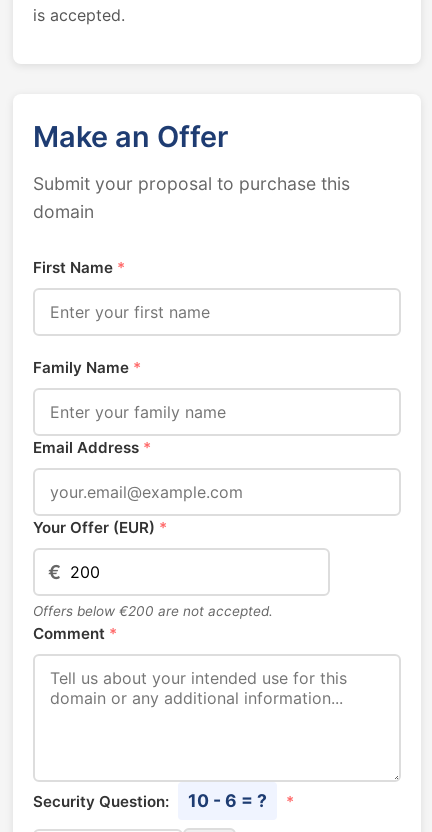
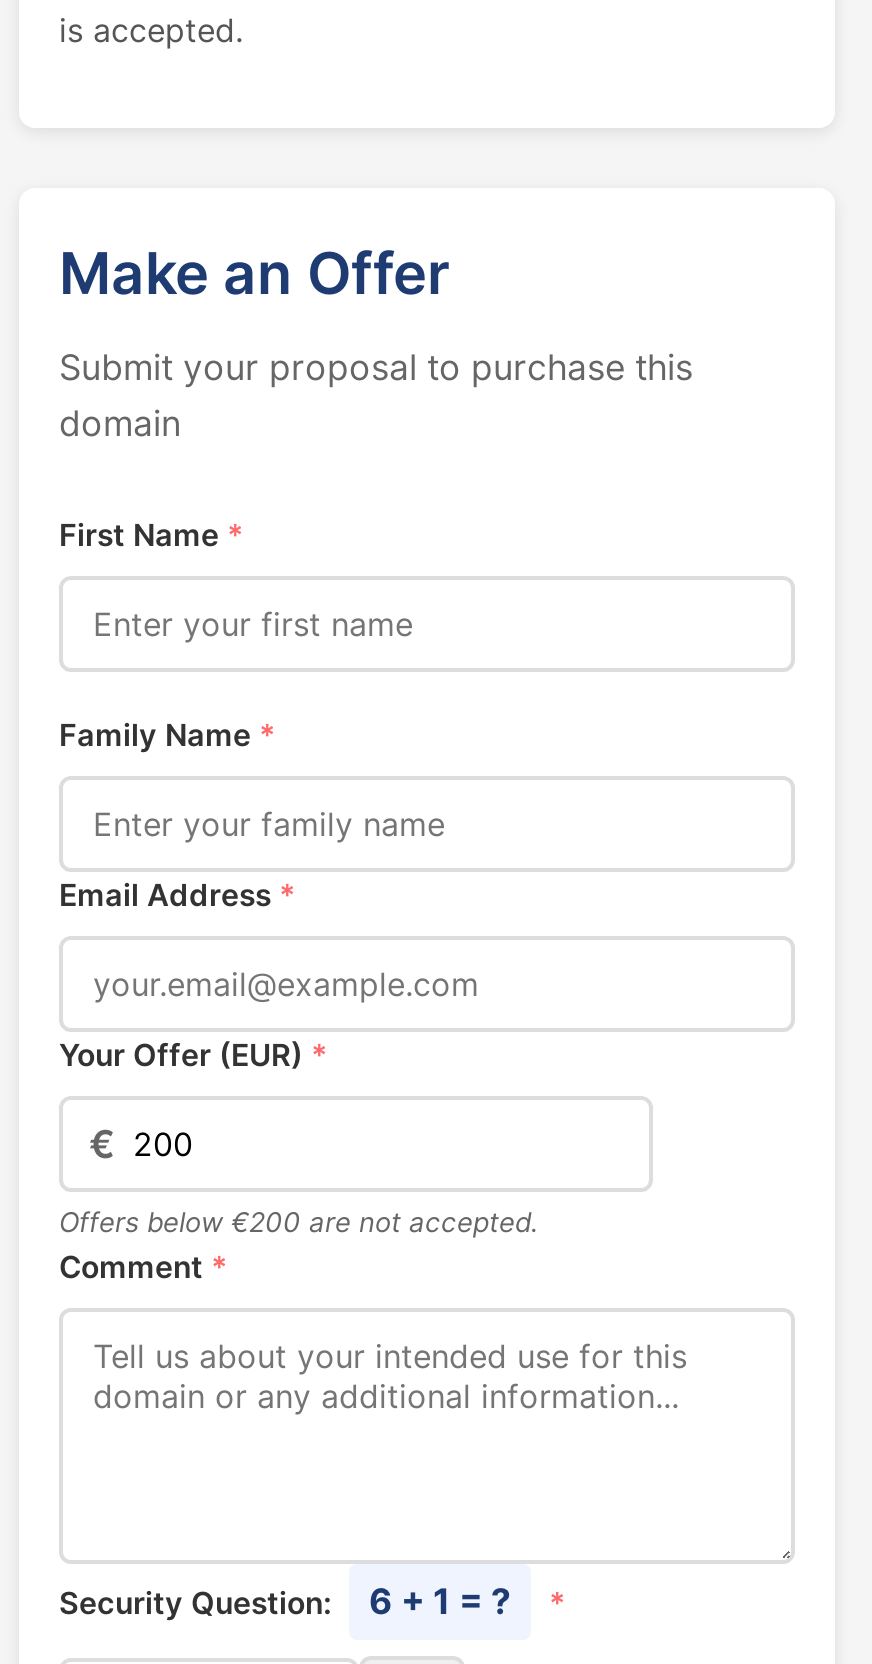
- 10 - 6 = ?
+ 6 + 1 = ?
